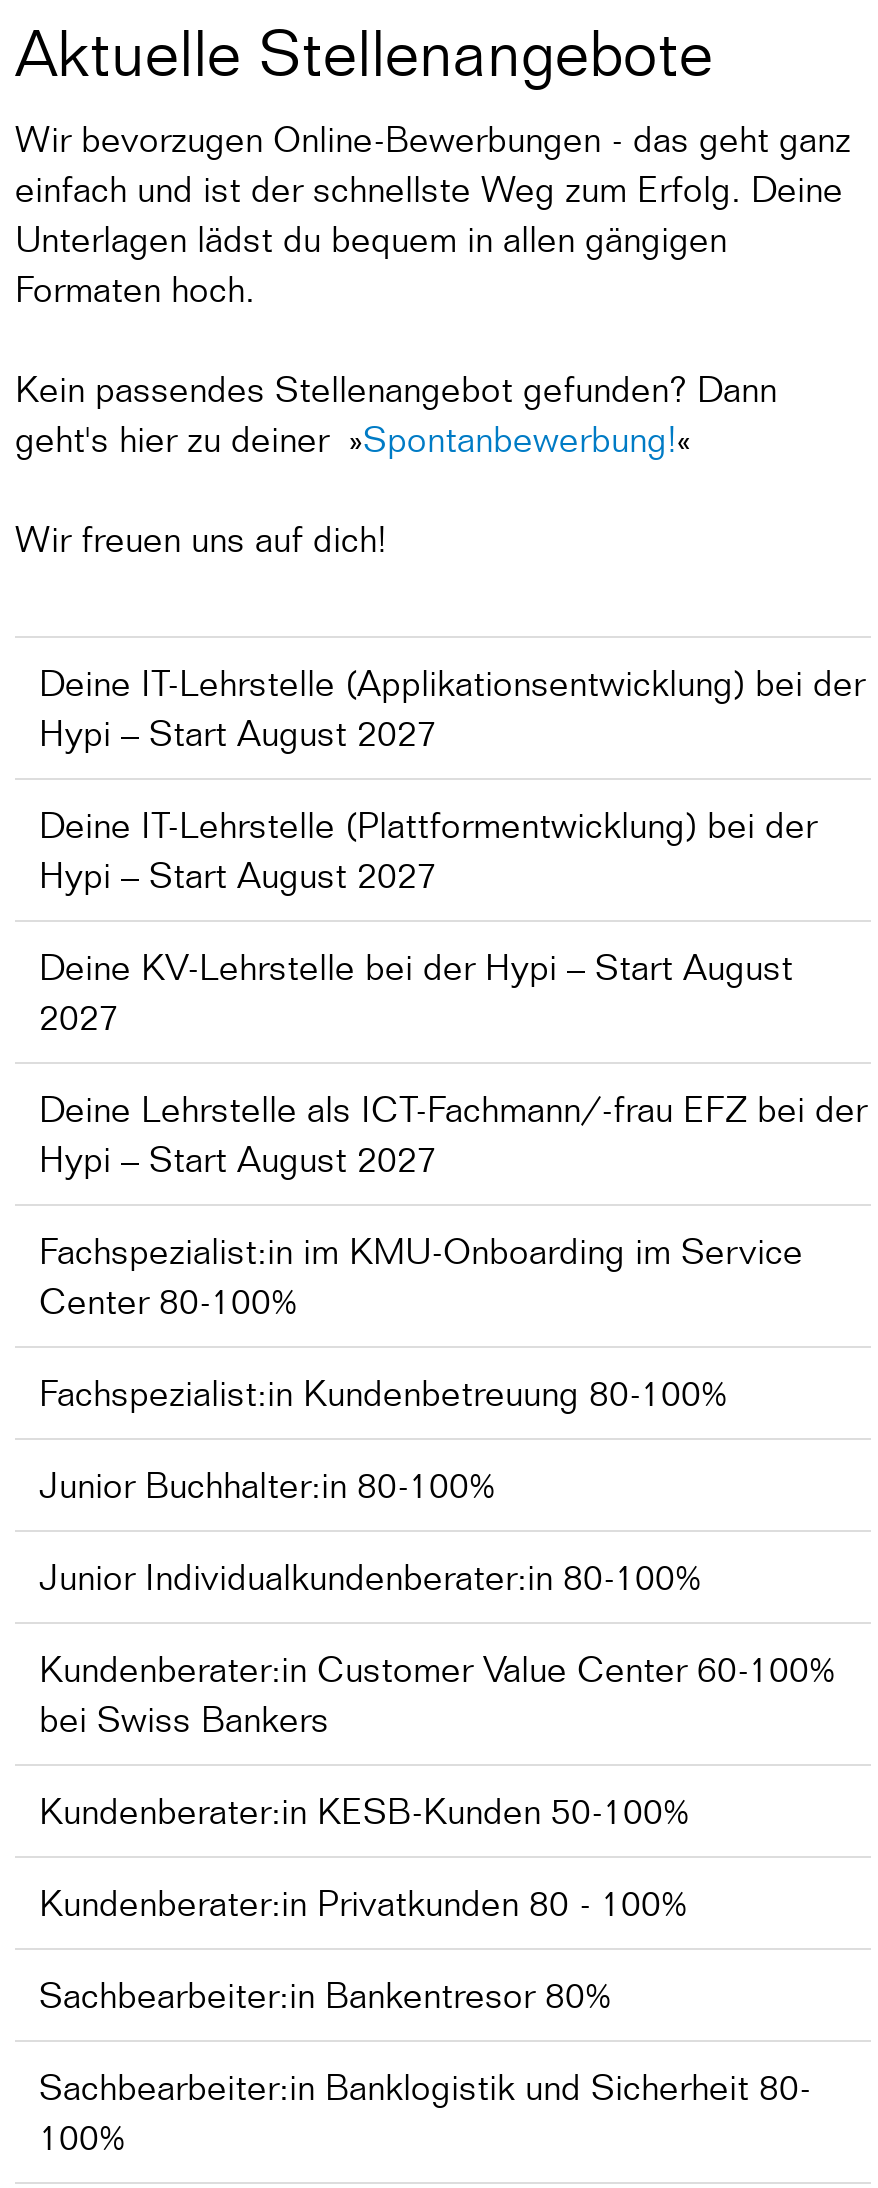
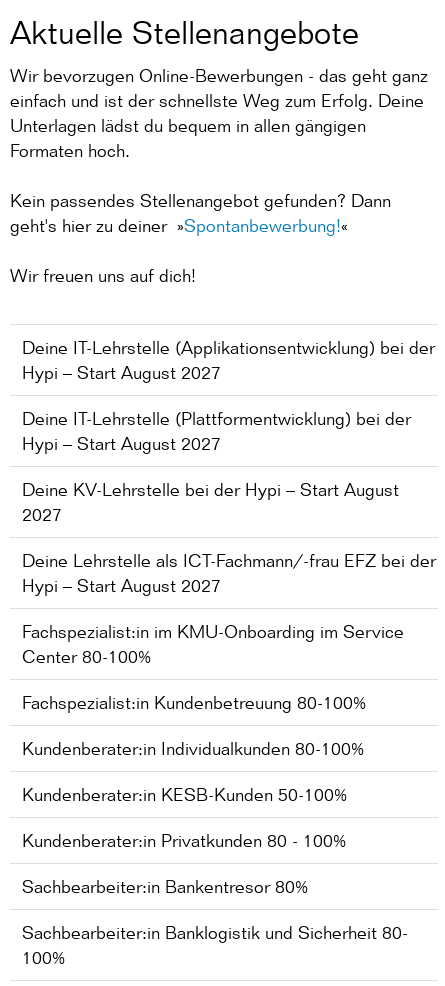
- Junior Buchhalter:in 80-100%
- Junior Individualkundenberater:in 80-100%
- Kundenberater:in Customer Value Center 60-100%
- bei Swiss Bankers
+ Kundenberater:in Individualkunden 80-100%
